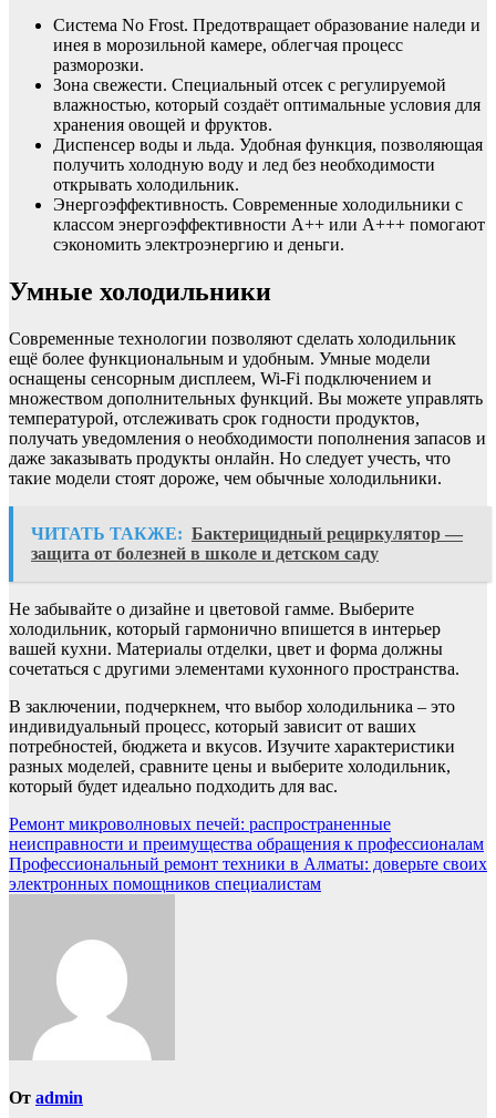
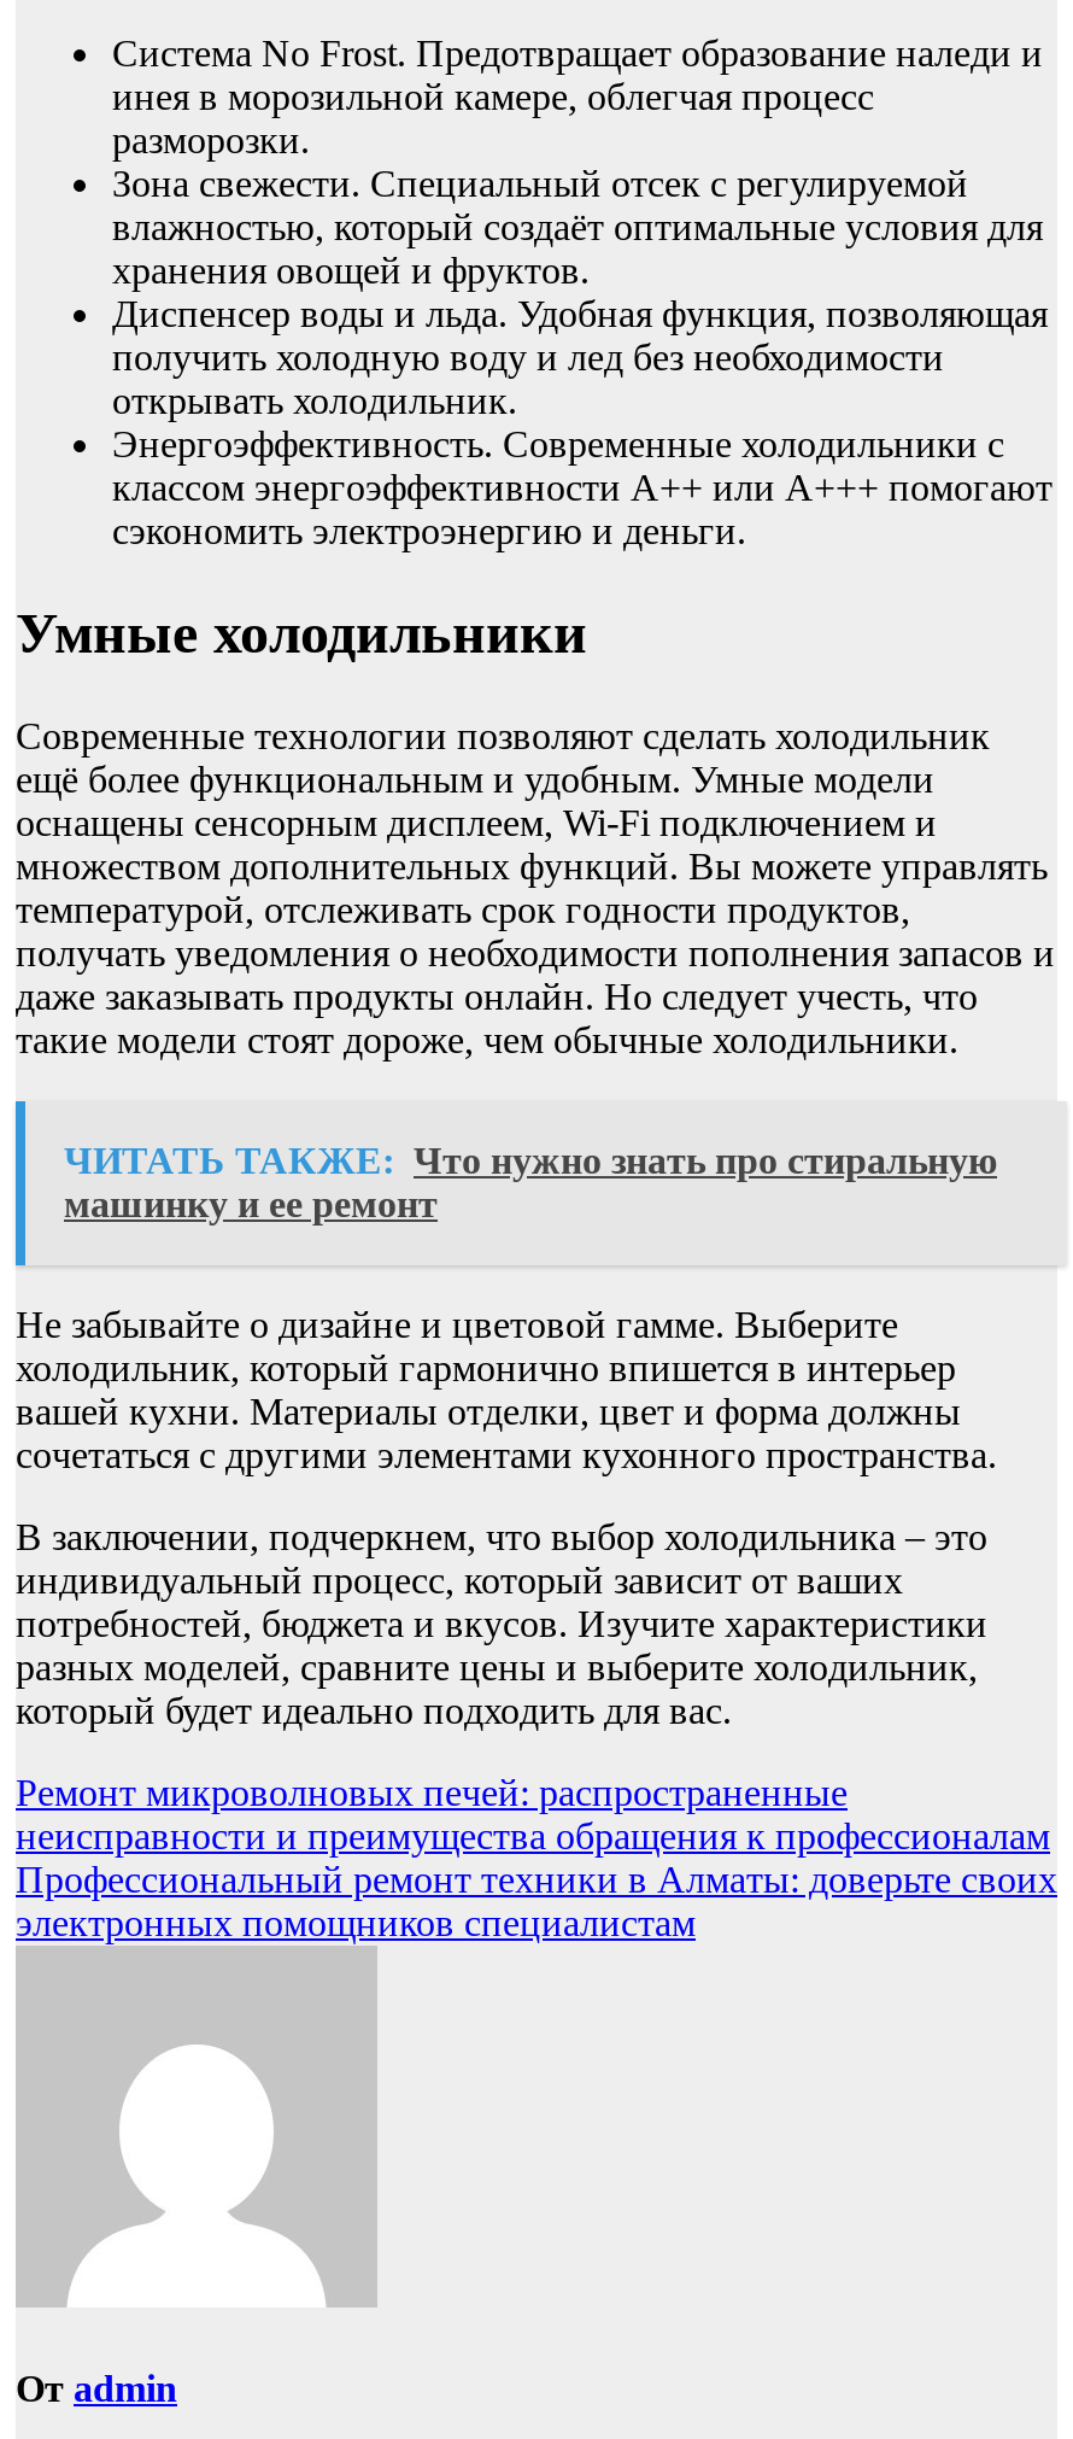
- ЧИТАТЬ ТАКЖЕ: Бактерицидный рециркулятор —
- защита от болезней в школе и детском саду
+ ЧИТАТЬ ТАКЖЕ: Что нужно знать про стиральную
+ машинку и ее ремонт
